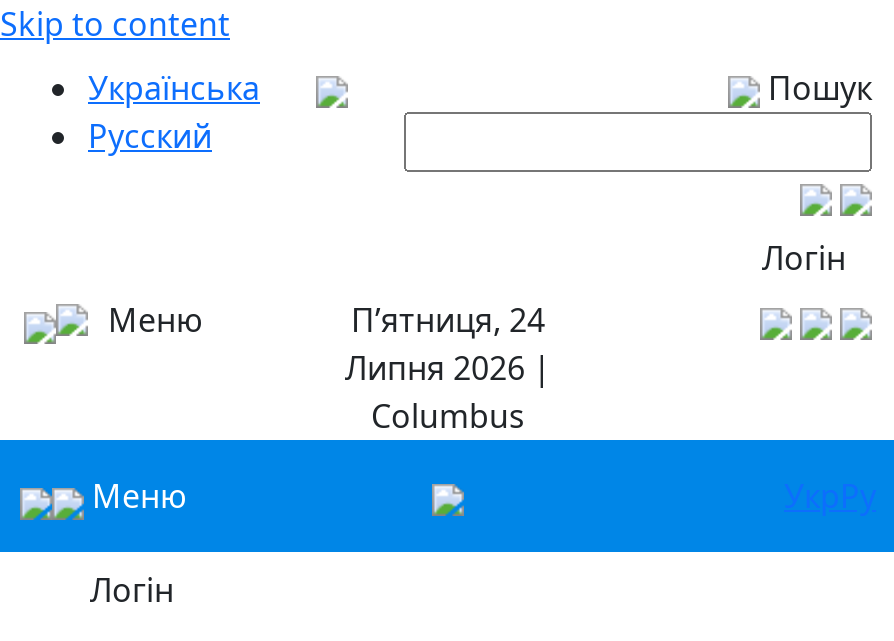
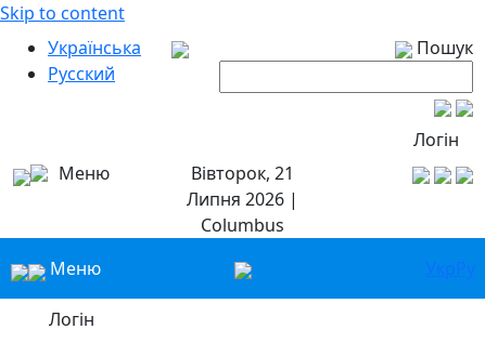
- П’ятниця, 24
+ Вівторок, 21
